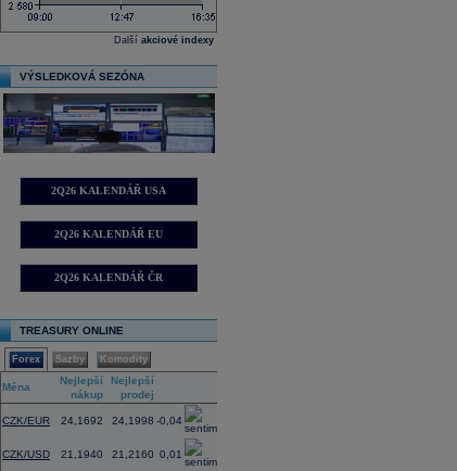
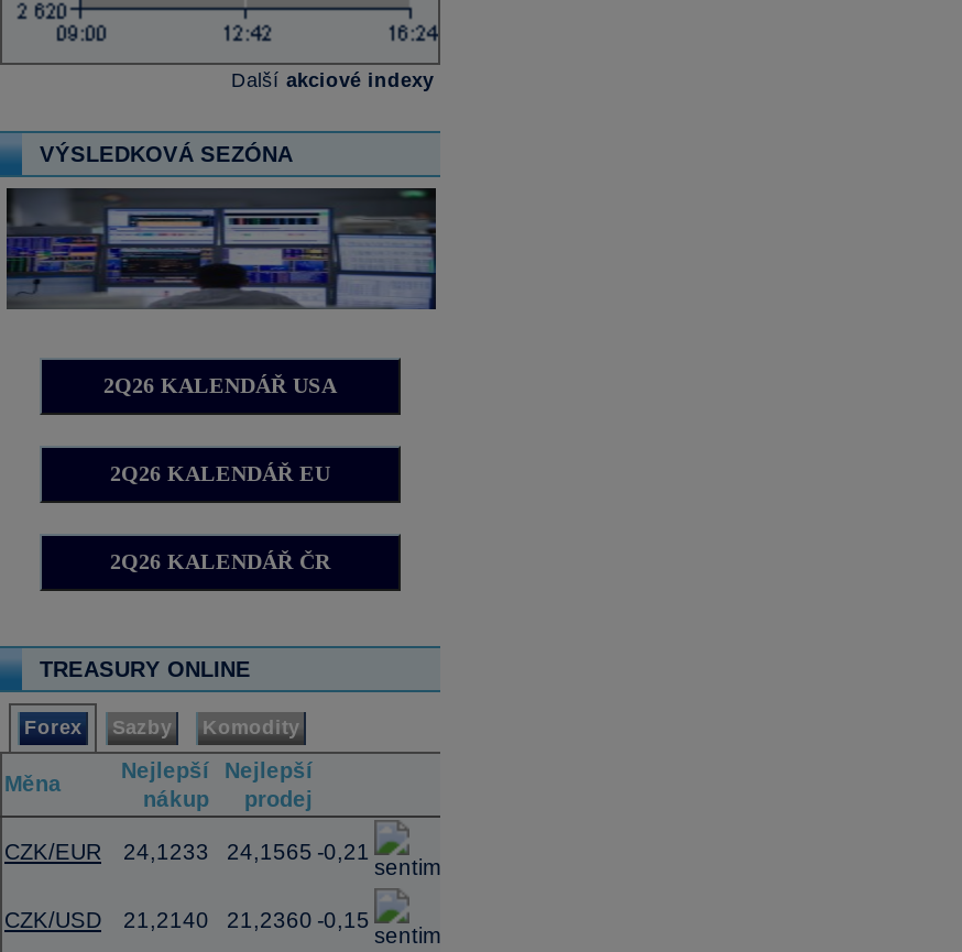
- 24,1692
+ 24,1233

- 24,1998 -0,04
+ 24,1565 -0,21

- 21,1940
+ 21,2140

- 21,2160 0,01
+ 21,2360 -0,15
